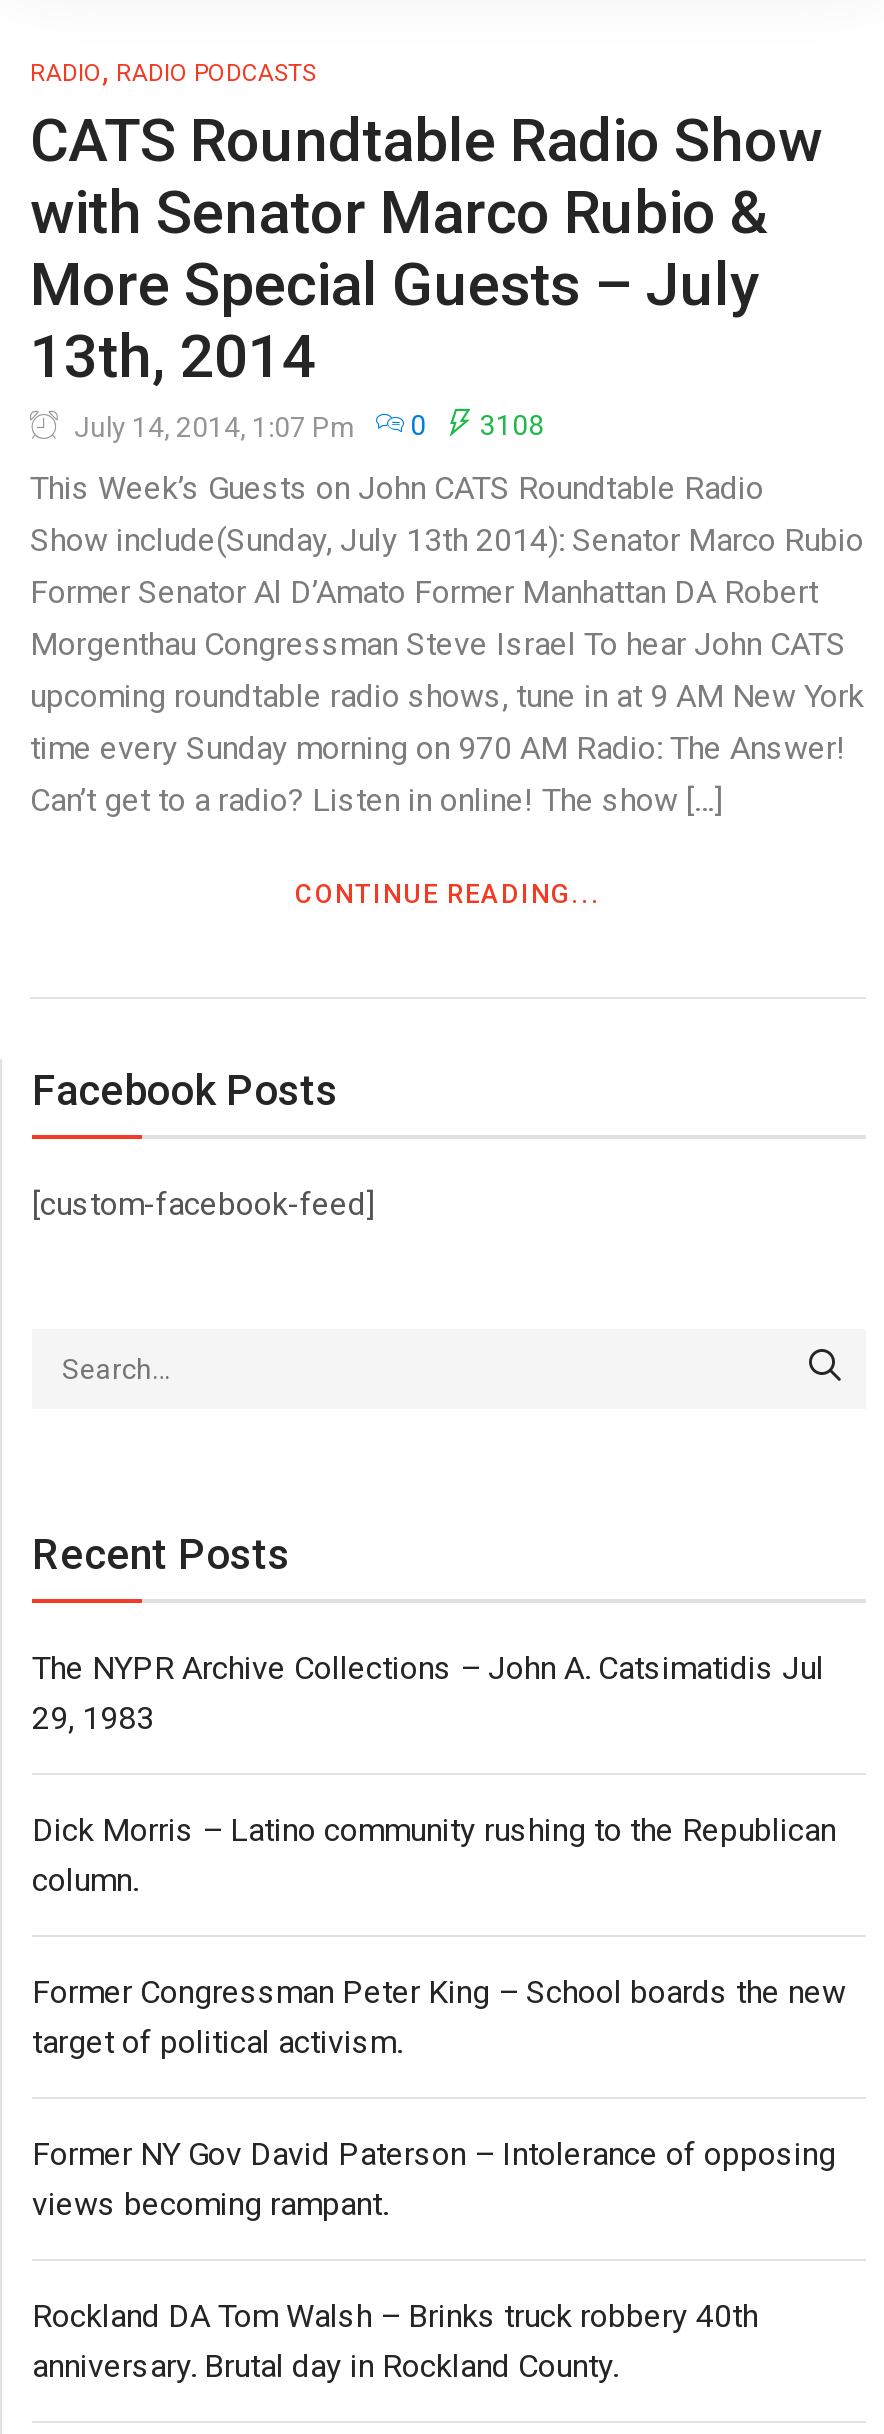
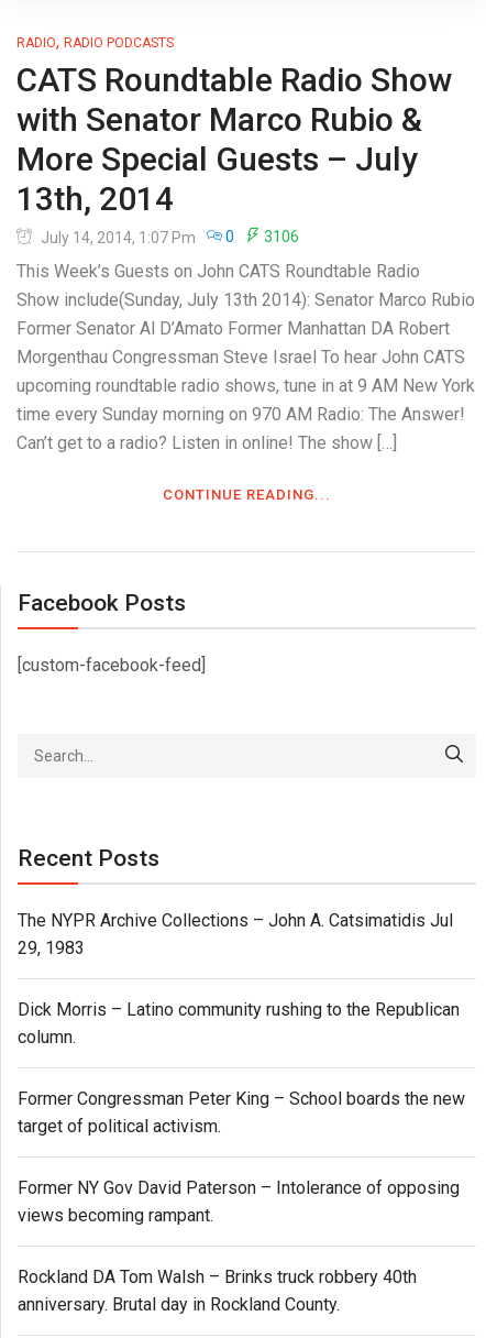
- July 14, 2014, 1:07 Pm 0 3108
+ July 14, 2014, 1:07 Pm 0 3106
